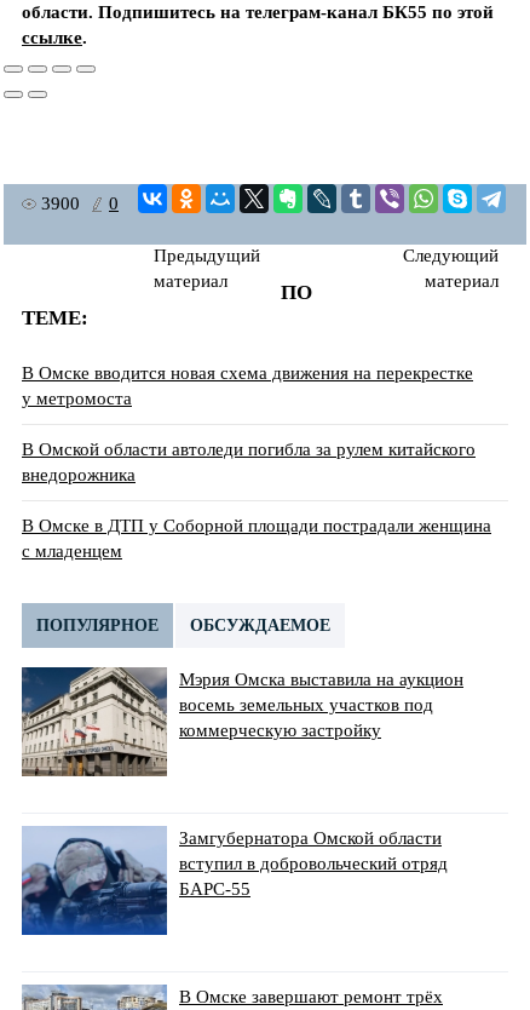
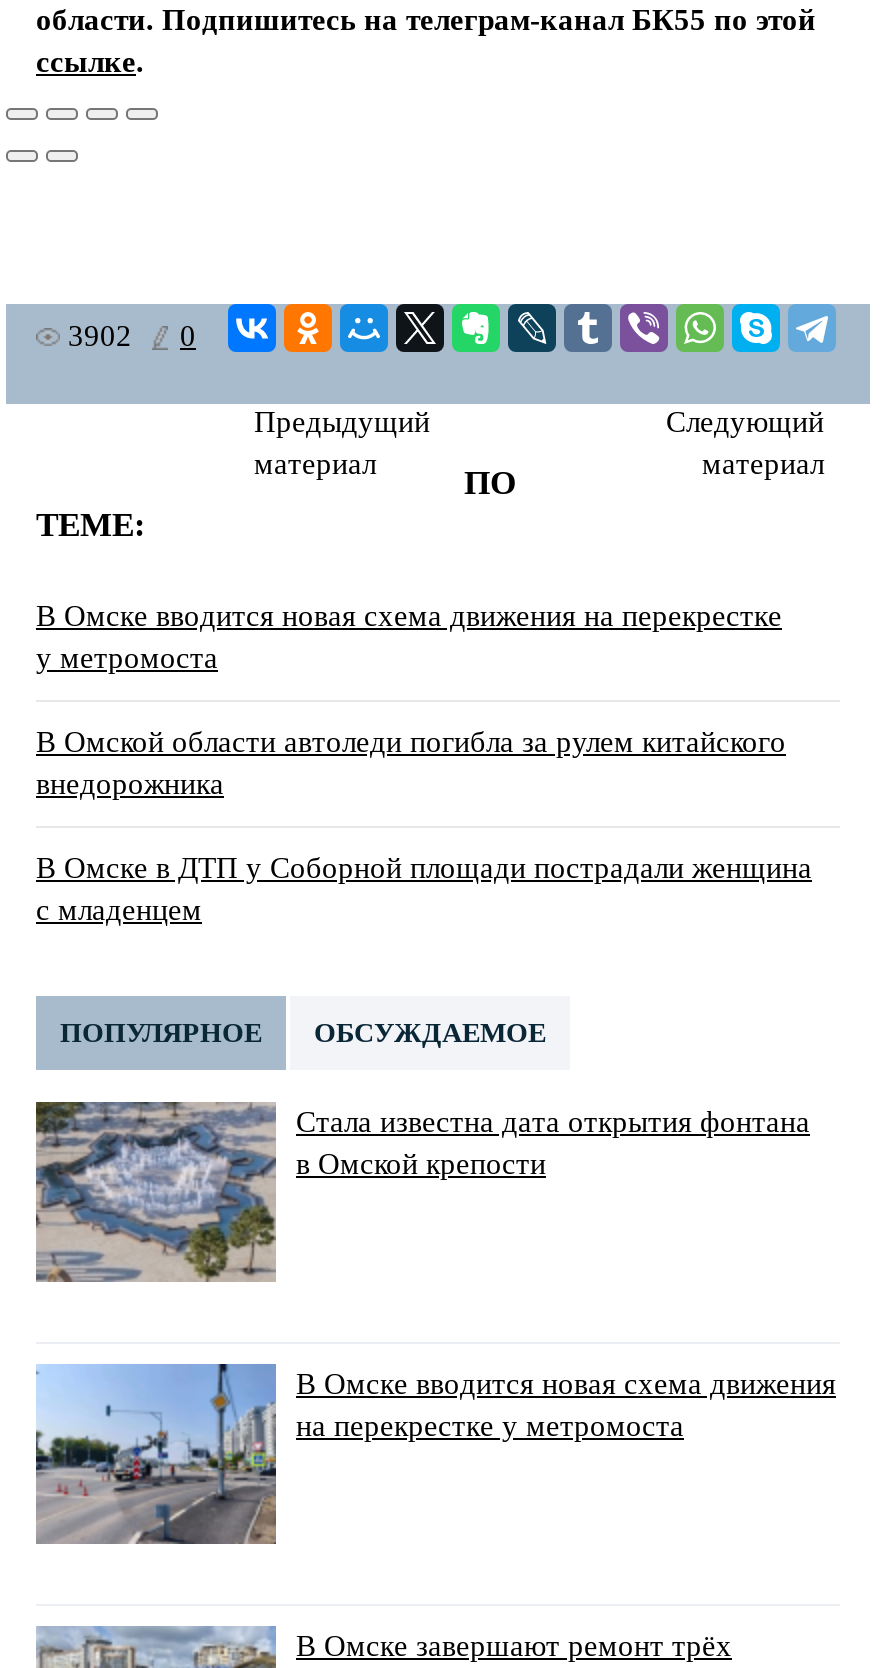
- 3900 0
+ 3902 0

- [image]
- Мэрия Омска выставила на аукцион
- восемь земельных участков под
- коммерческую застройку
+ [image]
+ Стала известна дата открытия фонтана
+ в Омской крепости

- [image]
- Замгубернатора Омской области
- вступил в добровольческий отряд
- БАРС-55
+ [image]
+ В Омске вводится новая схема движения
+ на перекрестке у метромоста
